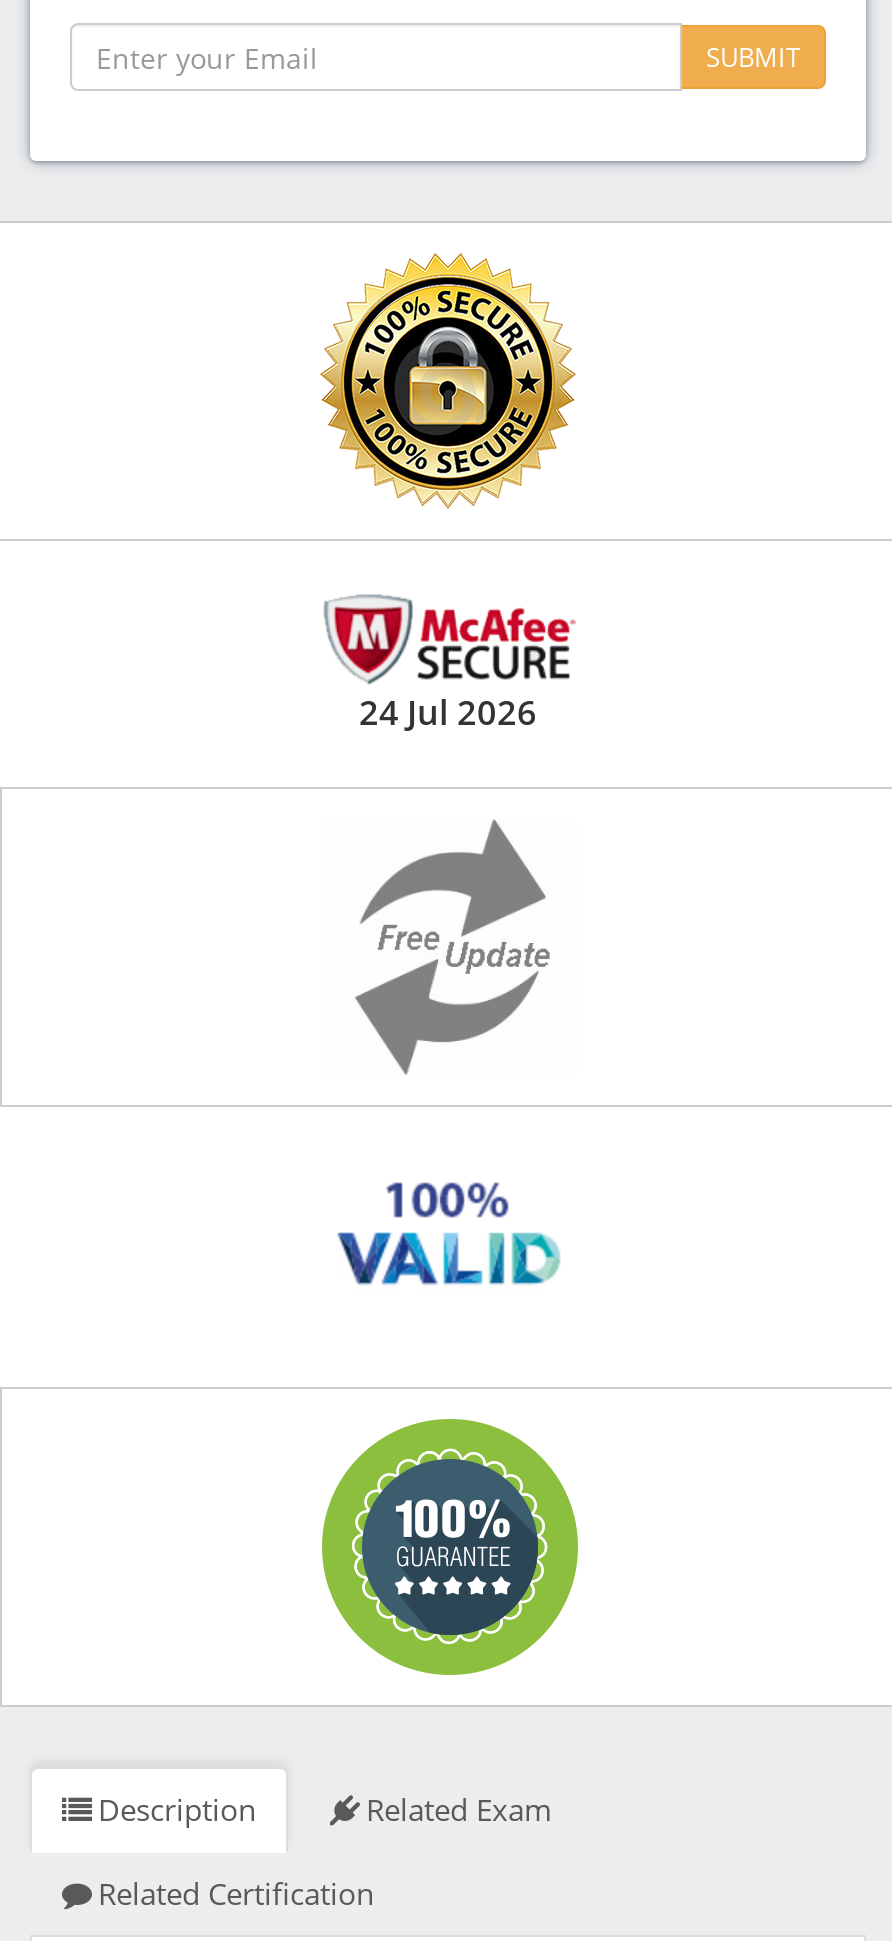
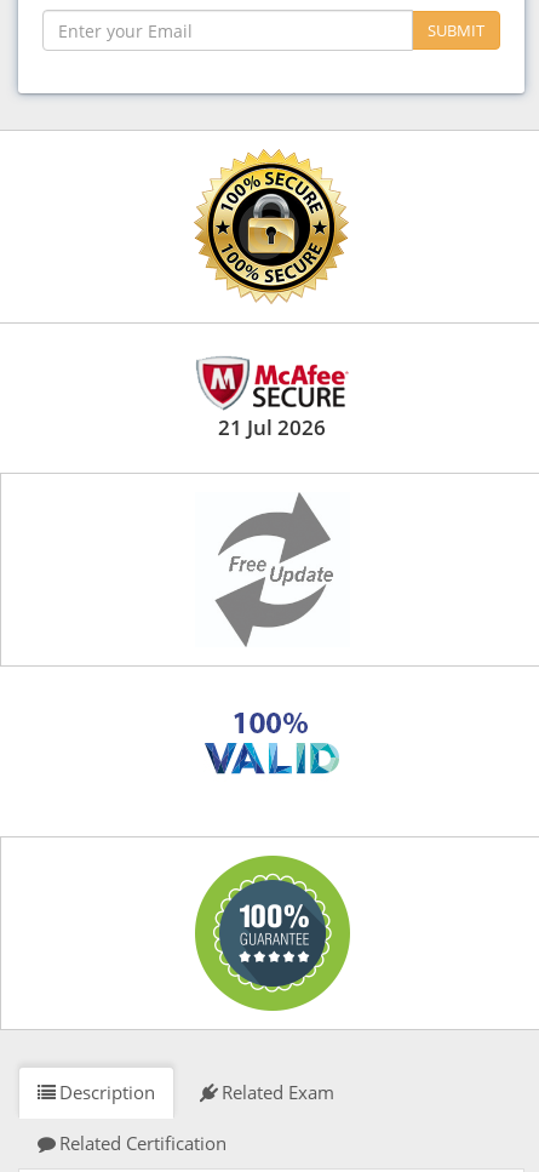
- 24 Jul 2026
+ 21 Jul 2026
